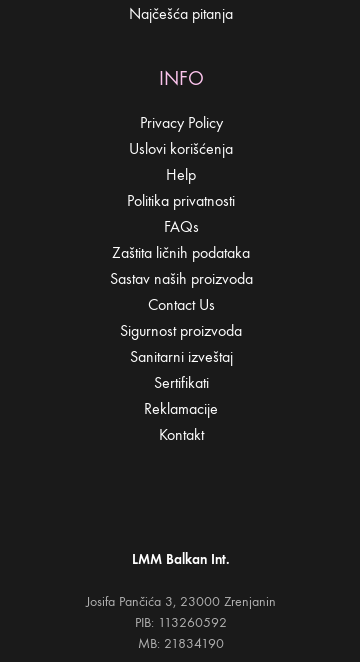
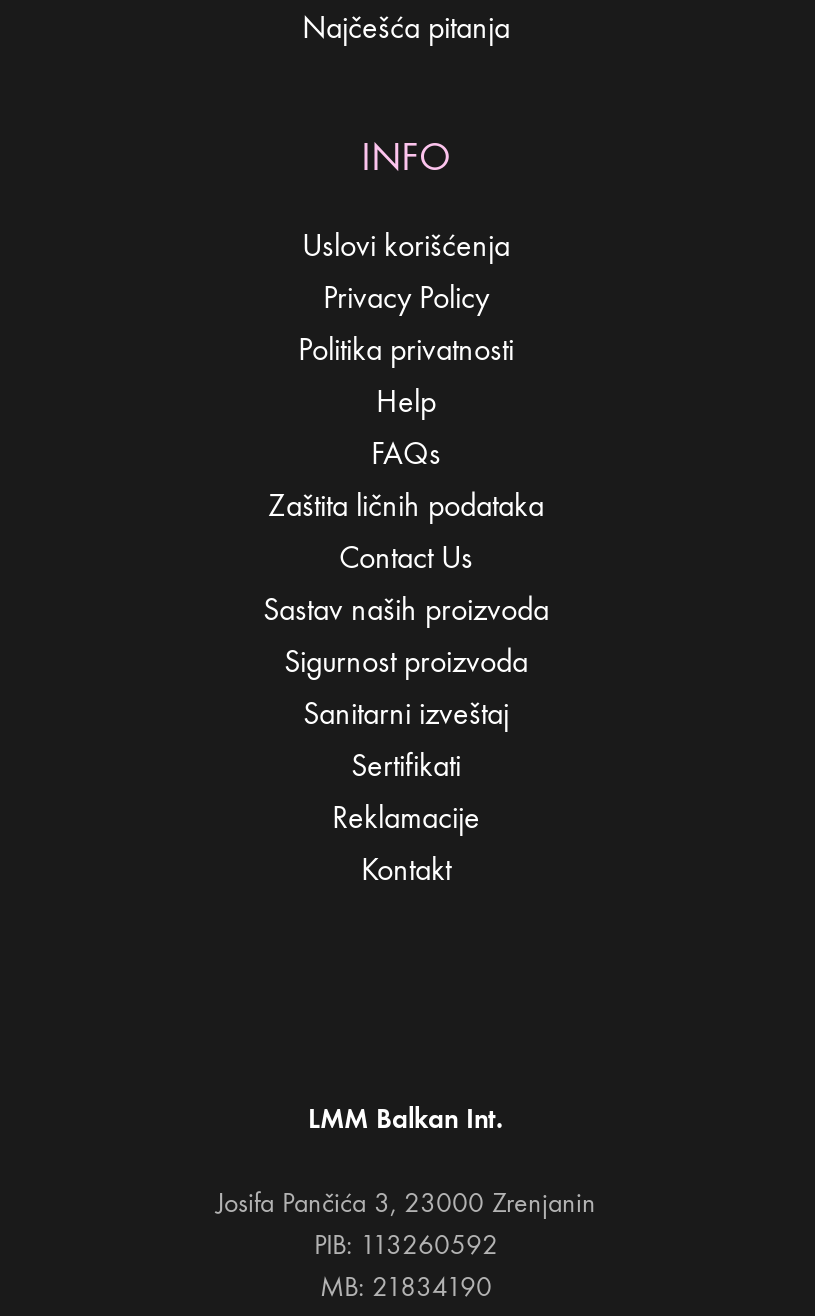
moved down: Privacy Policy

moved up: Uslovi korišćenja

moved down: Help

moved up: Politika privatnosti

moved down: Sastav naših proizvoda

moved up: Contact Us
